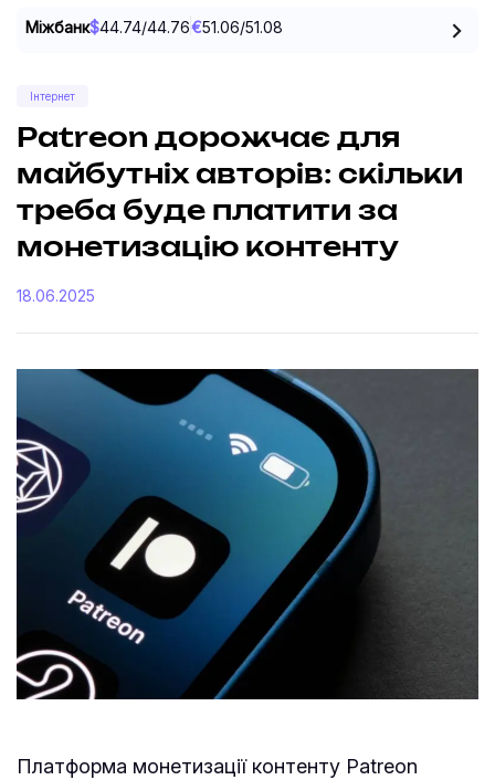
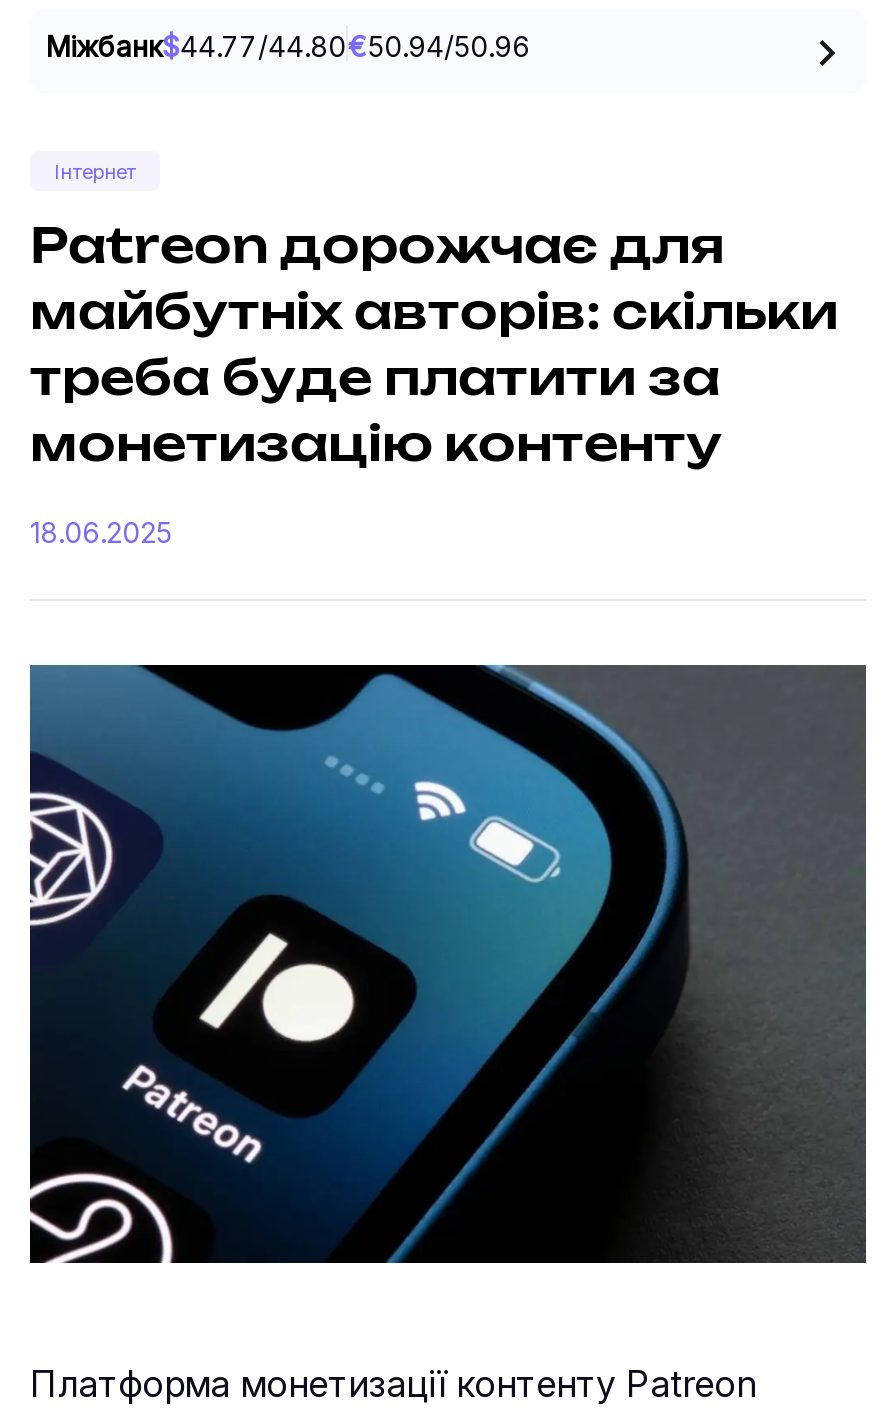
- Міжбанк$44.74 / 44.76€51.06/51.08
+ Міжбанк$44.77 / 44.80€50.94/50.96
